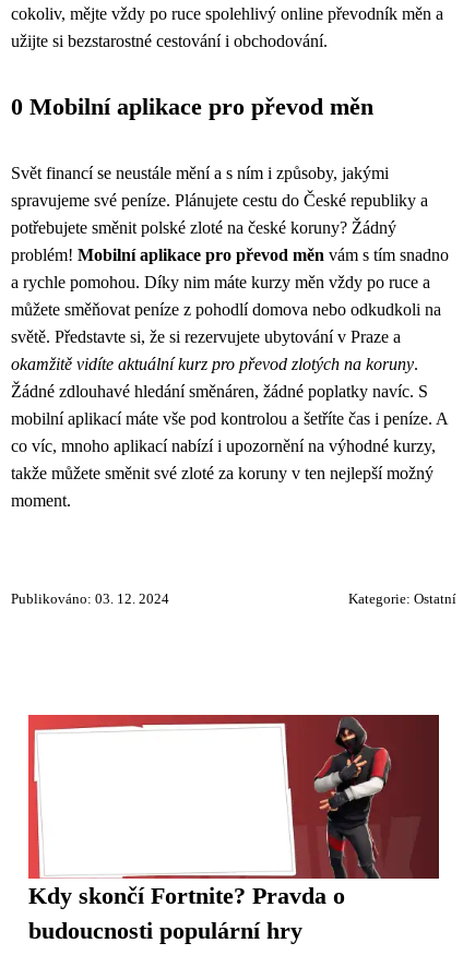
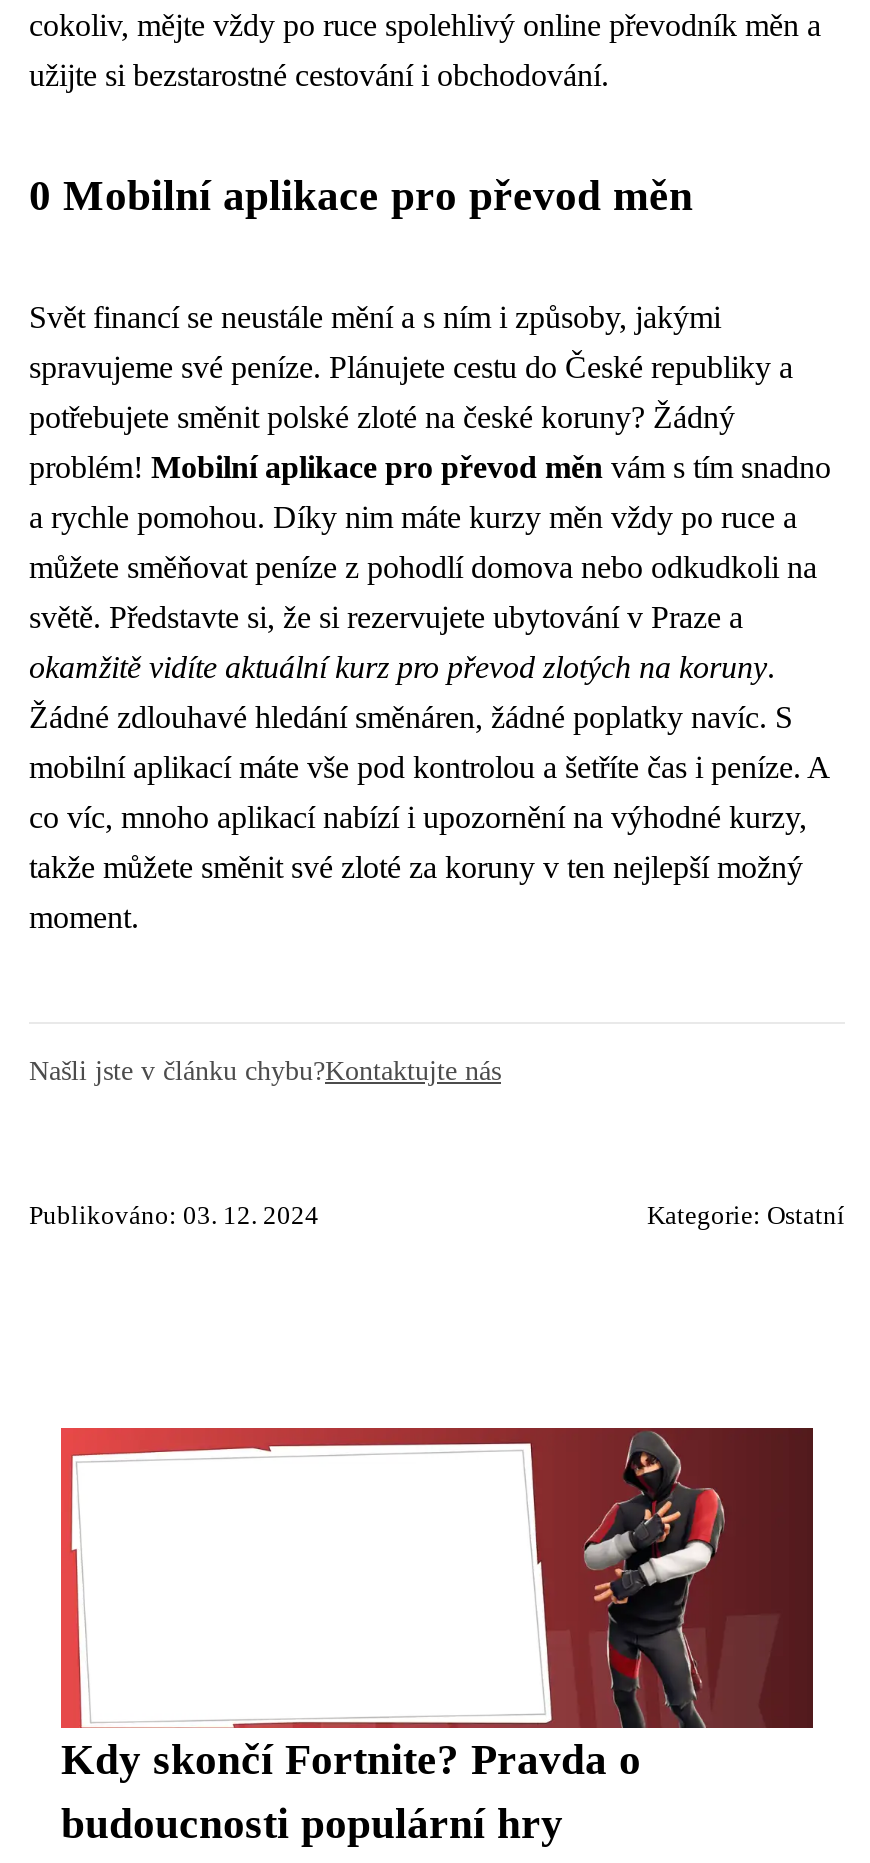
+ Našli jste v článku chybu?Kontaktujte nás
